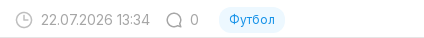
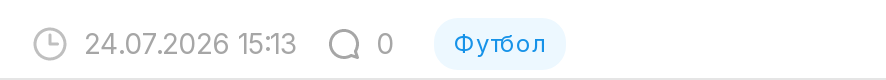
- 22.07.2026 13:34
+ 24.07.2026 15:13
